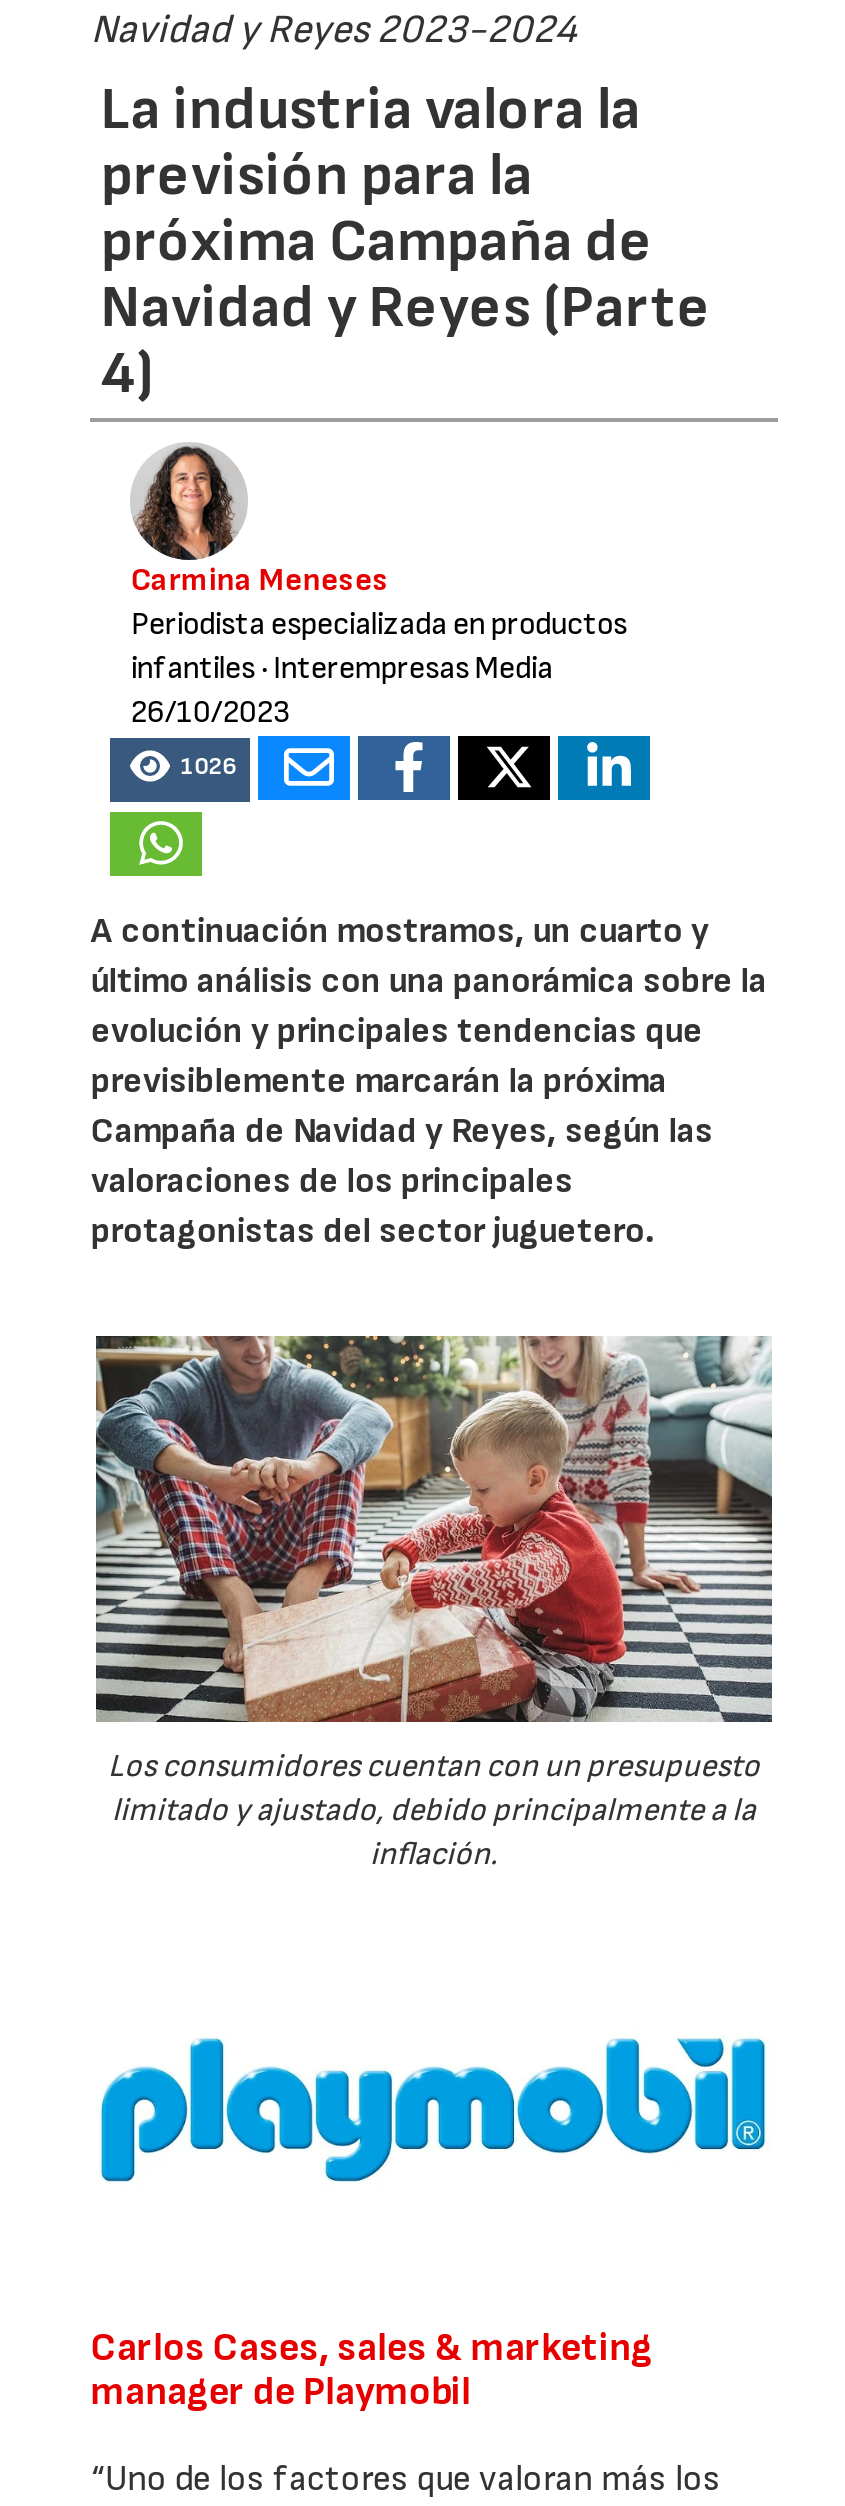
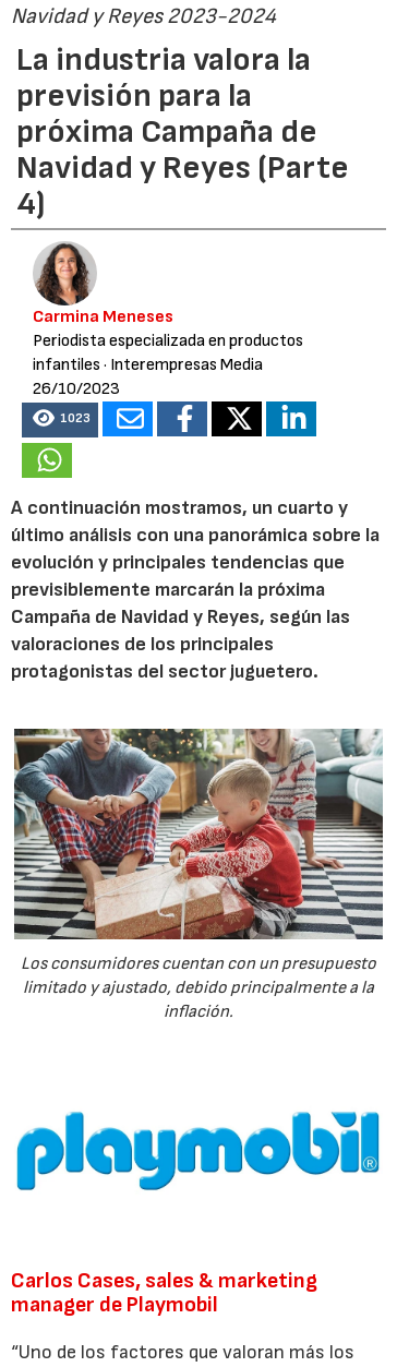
- 1026
+ 1023
